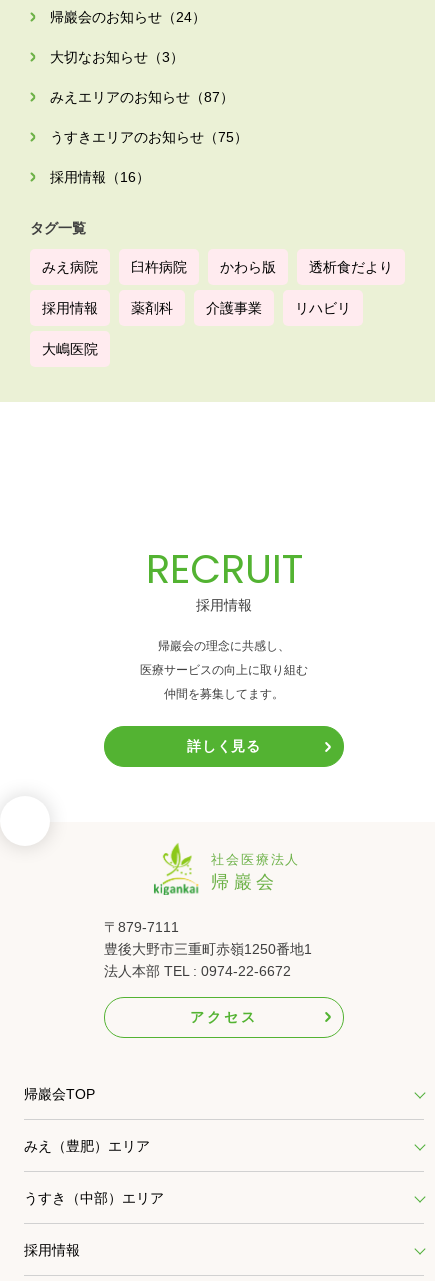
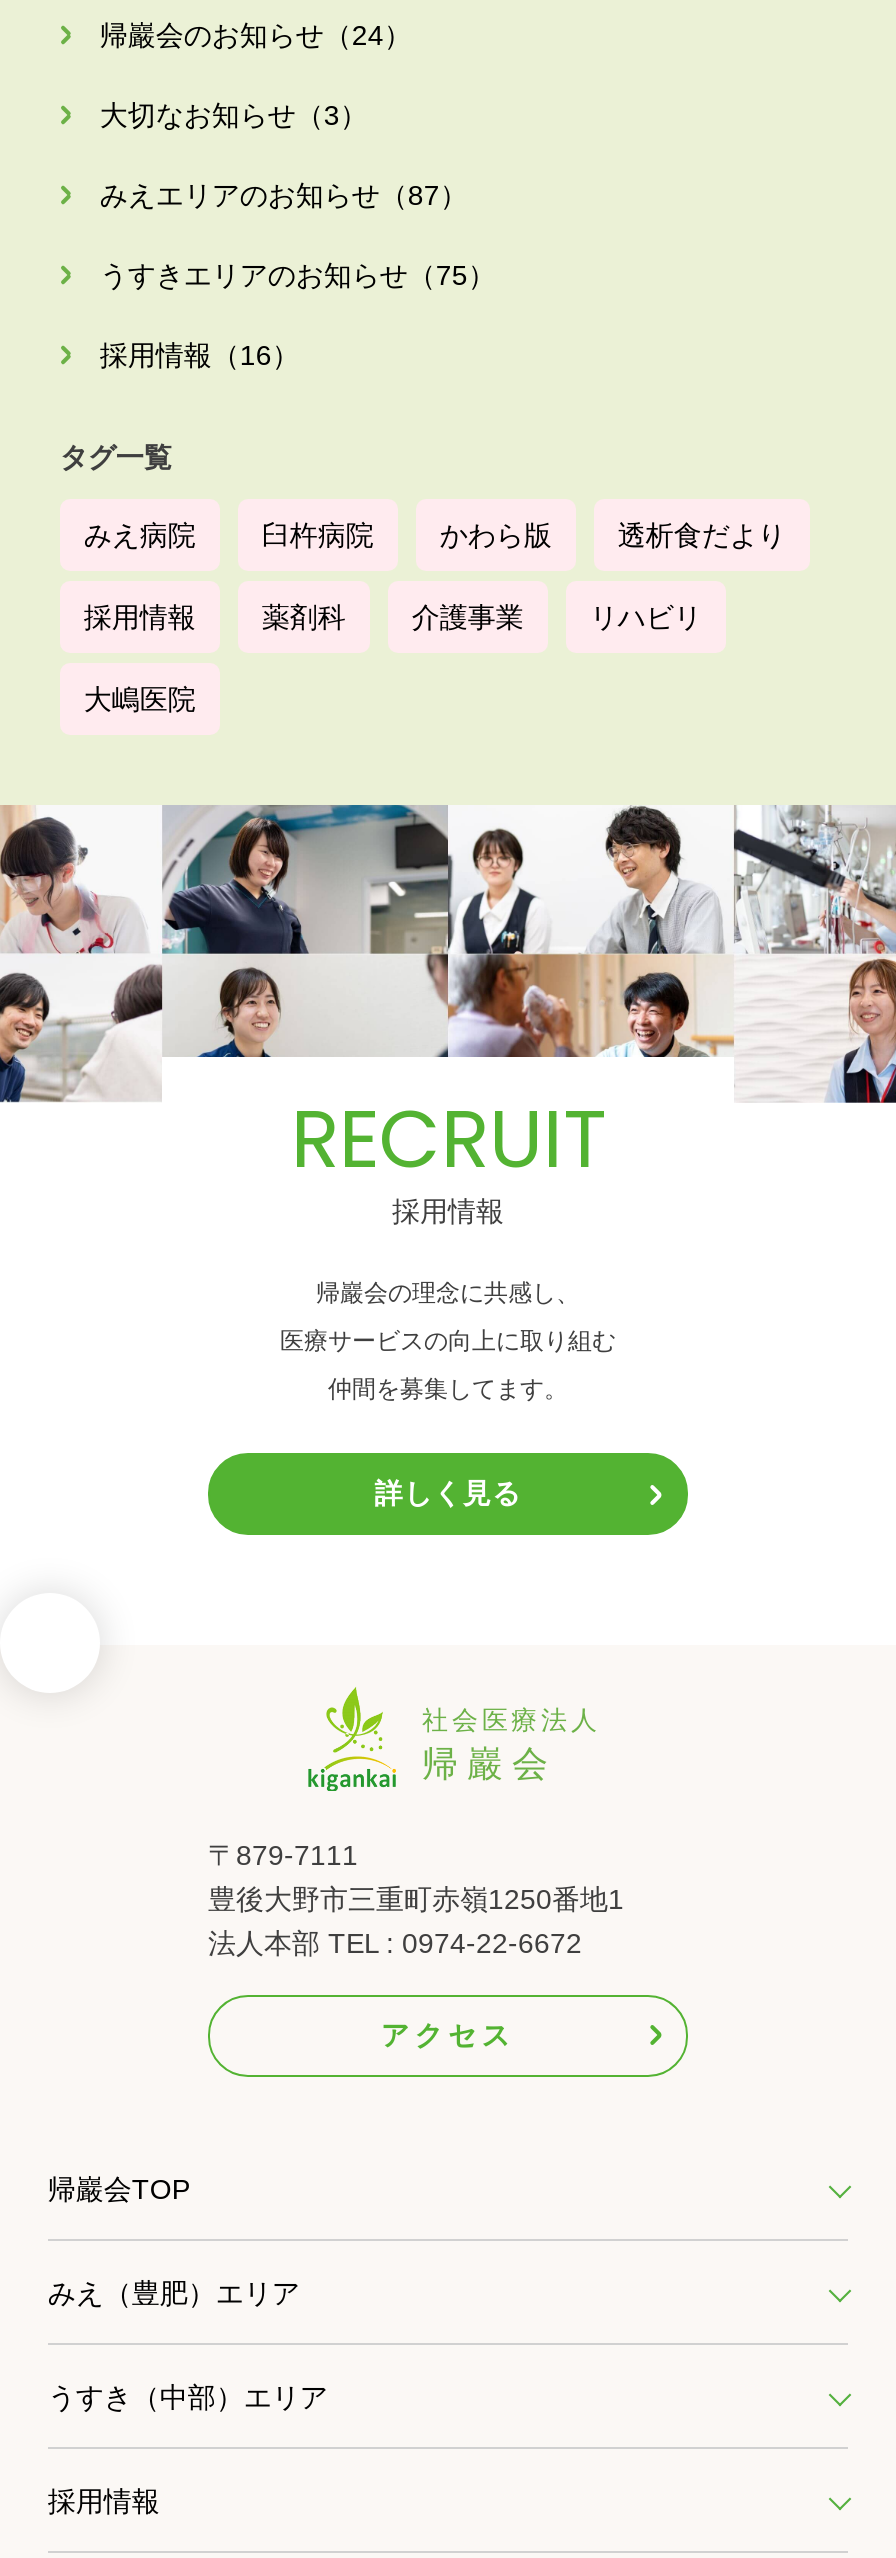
+ [image]
